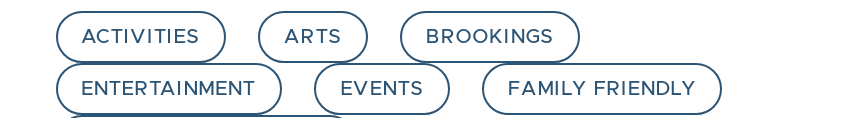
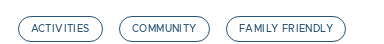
- ARTS
- BROOKINGS
- ENTERTAINMENT
- EVENTS
+ COMMUNITY
